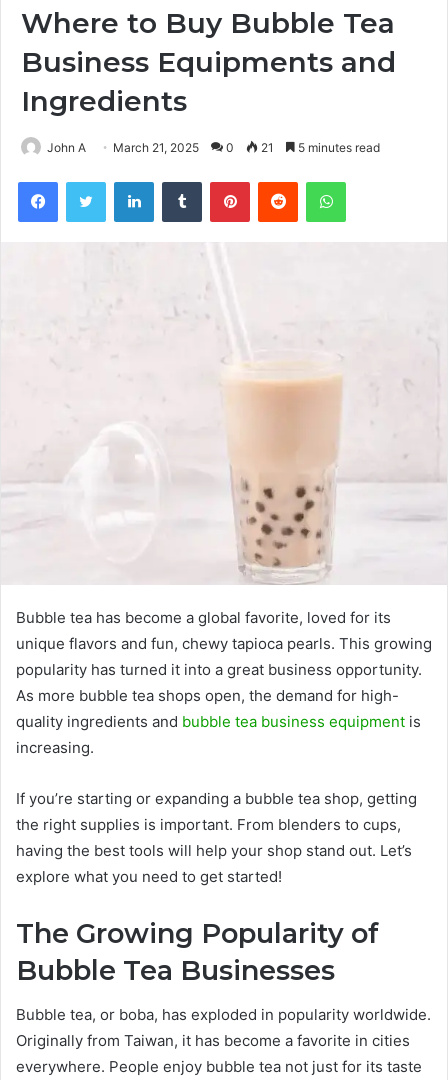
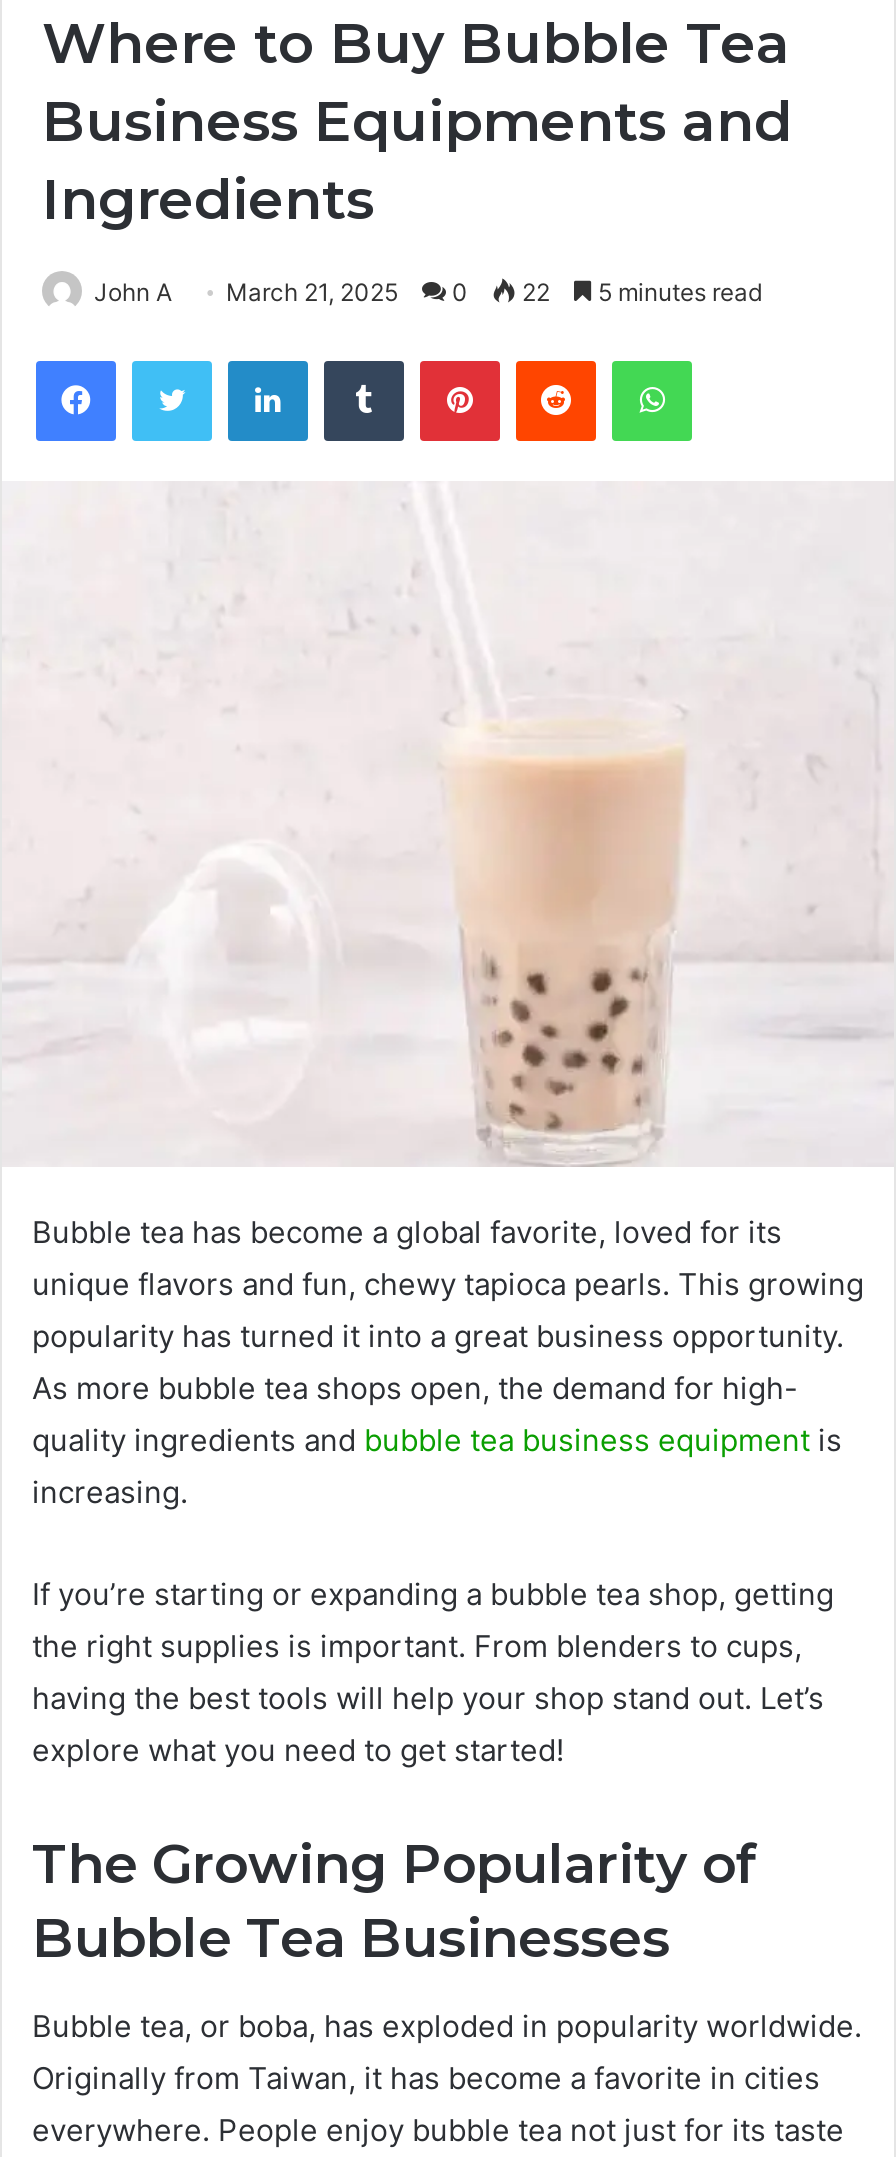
- John A March 21, 2025 0 21 5 minutes read
+ John A March 21, 2025 0 22 5 minutes read
